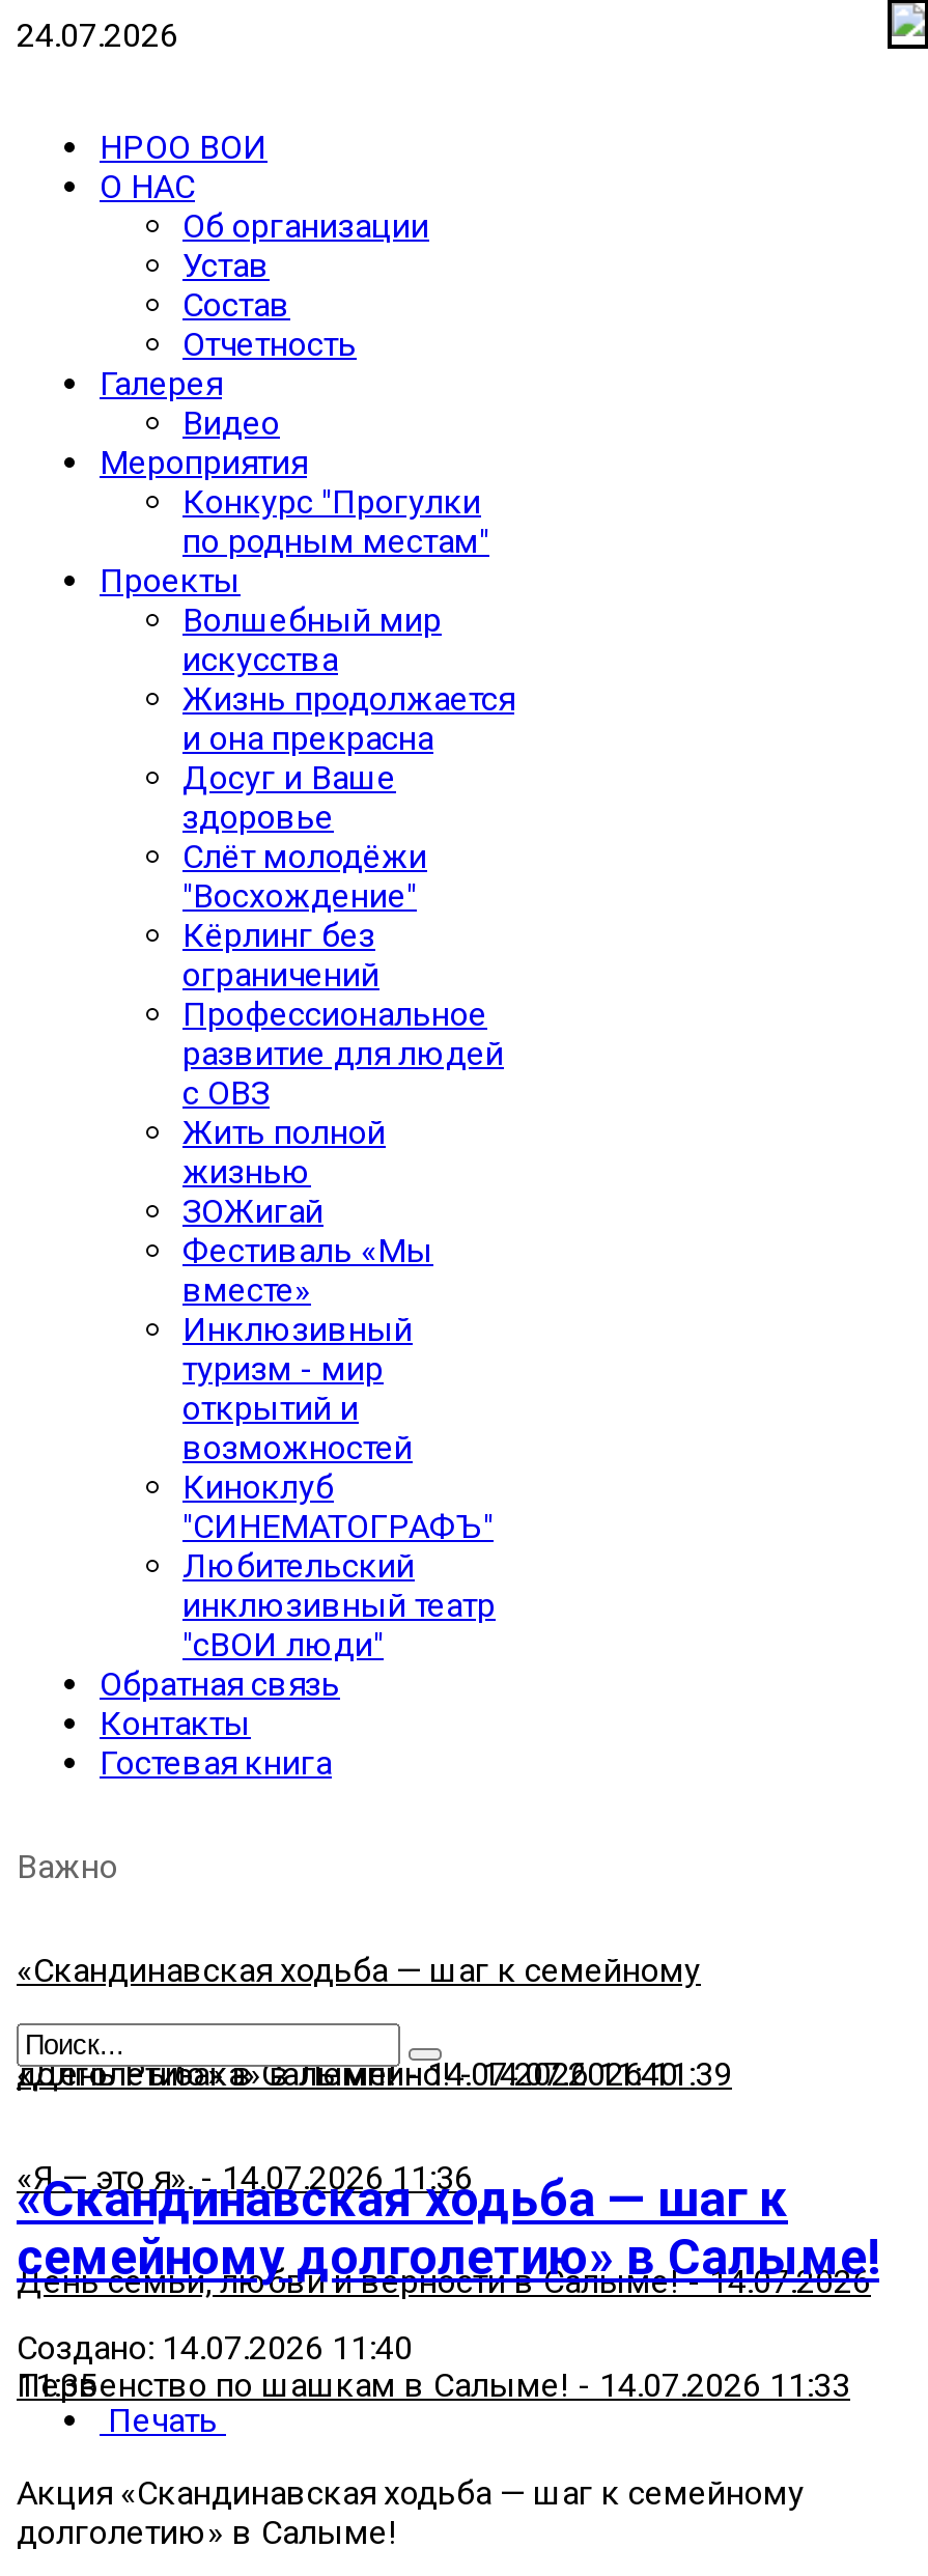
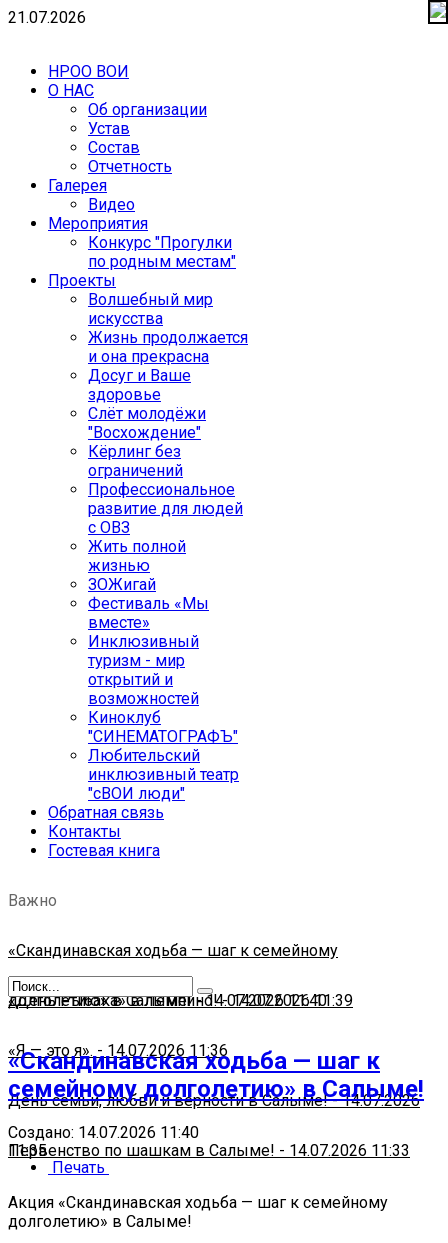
- 24.07.2026
+ 21.07.2026
